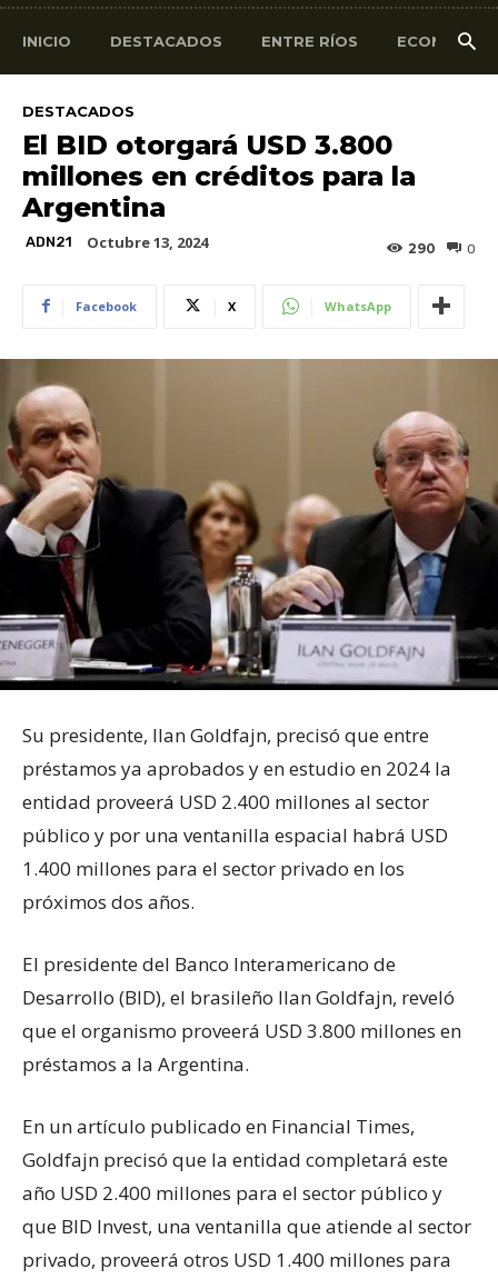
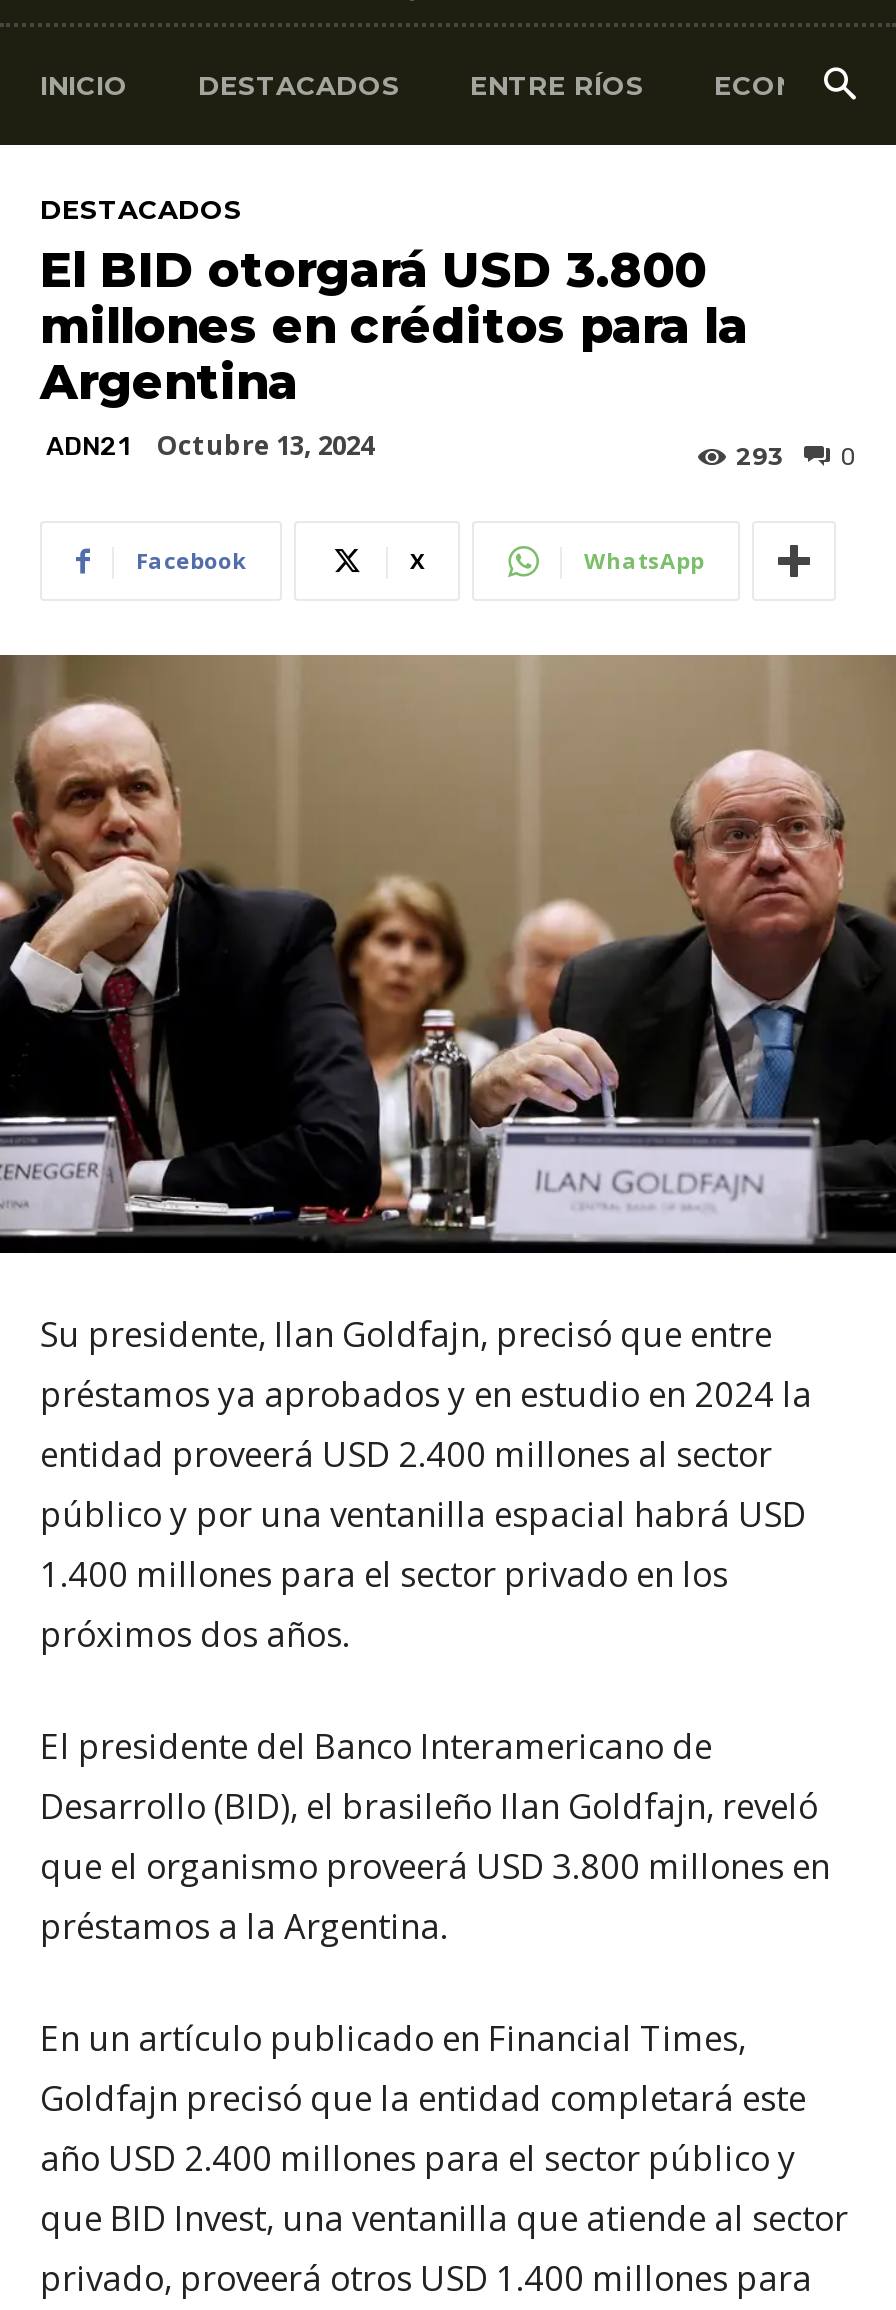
- 290 0
+ 293 0
